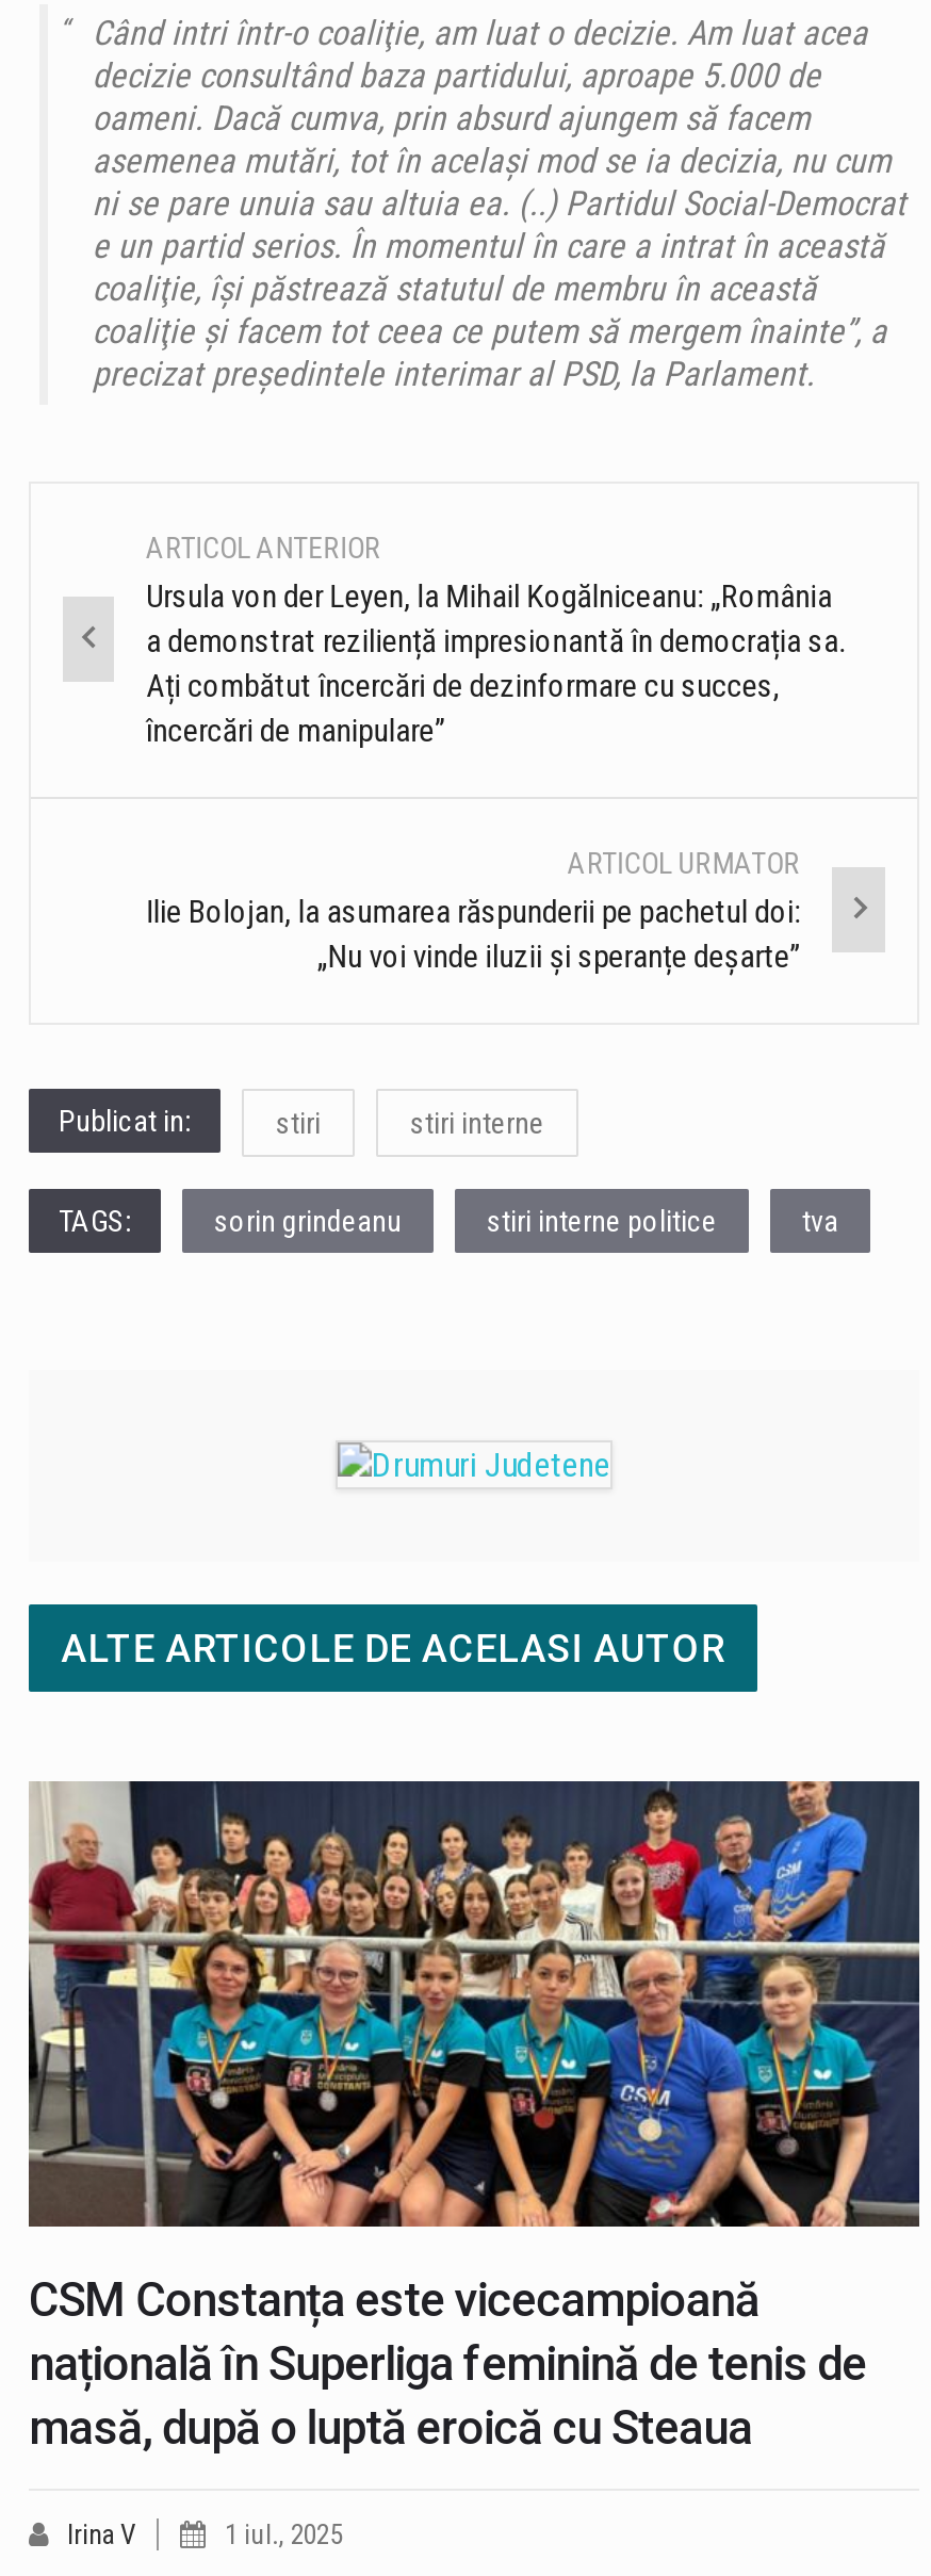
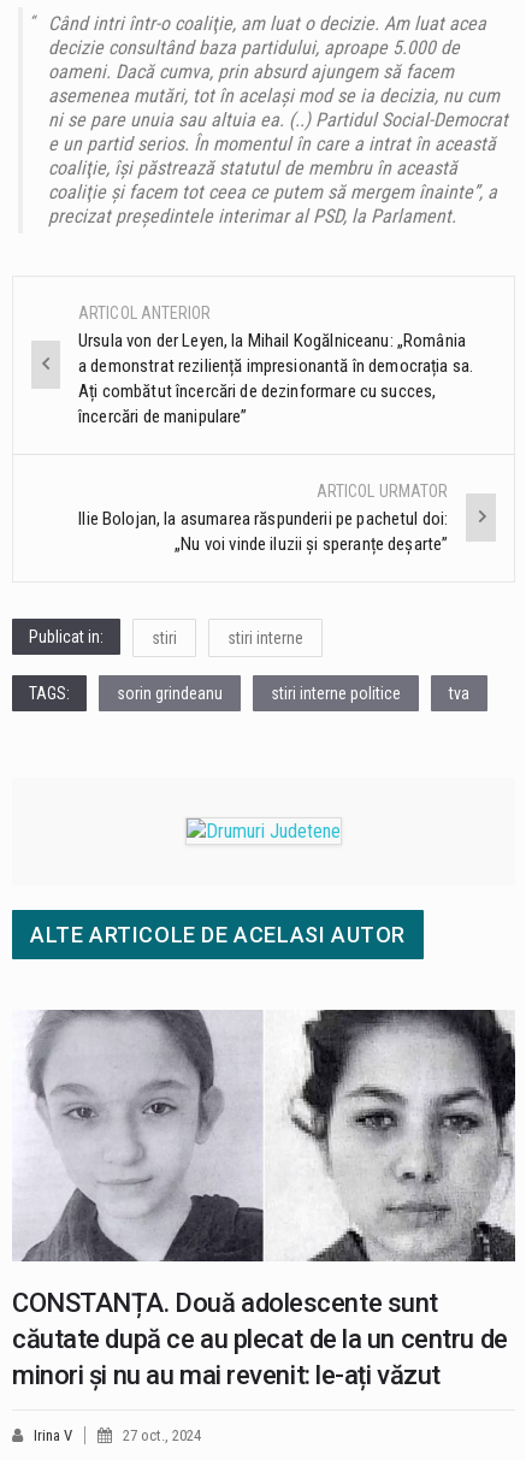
- [image]
- CSM Constanța este vicecampioană
- națională în Superliga feminină de tenis de
- masă, după o luptă eroică cu Steaua
+ [image]
+ CONSTANȚA. Două adolescente sunt
+ căutate după ce au plecat de la un centru de
+ minori și nu au mai revenit: le-ați văzut

- 1 iul., 2025
+ 27 oct., 2024
